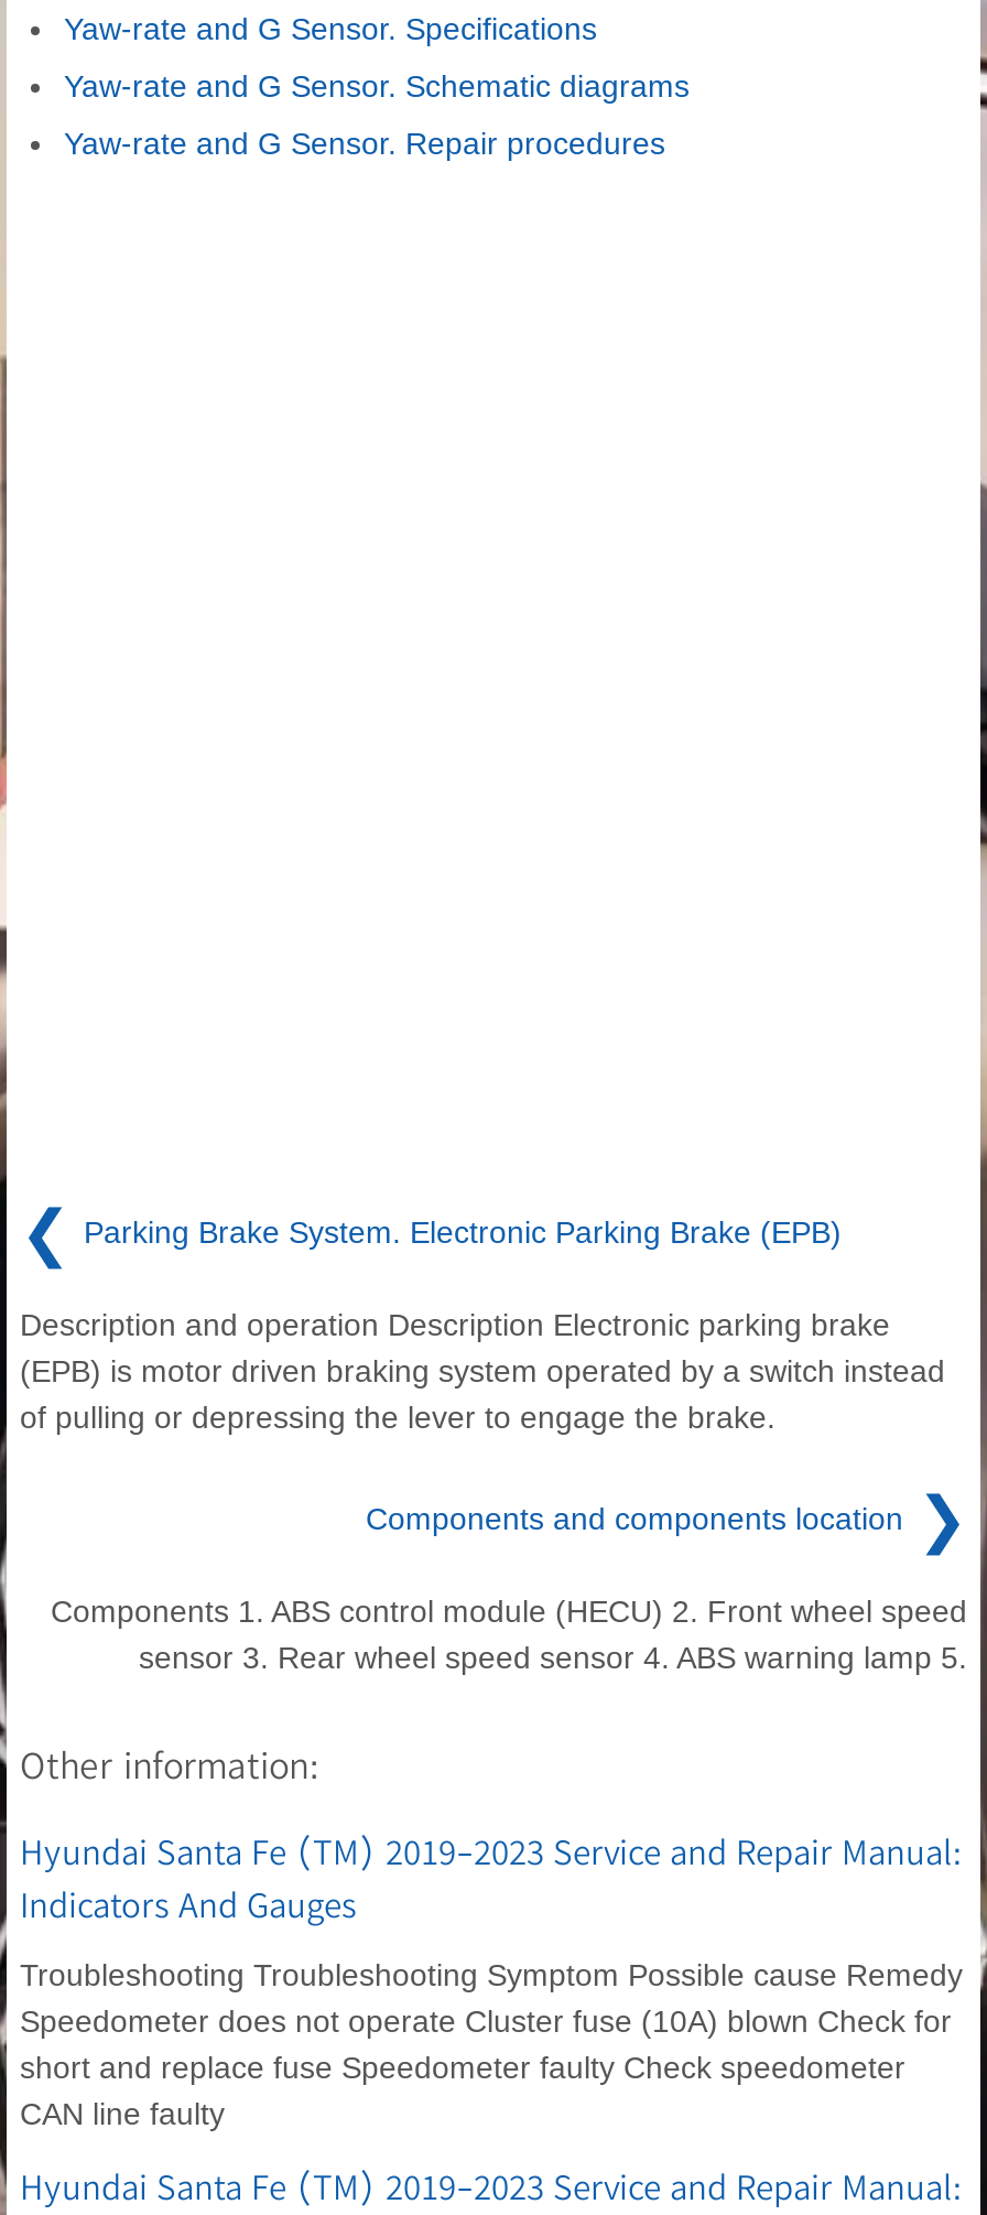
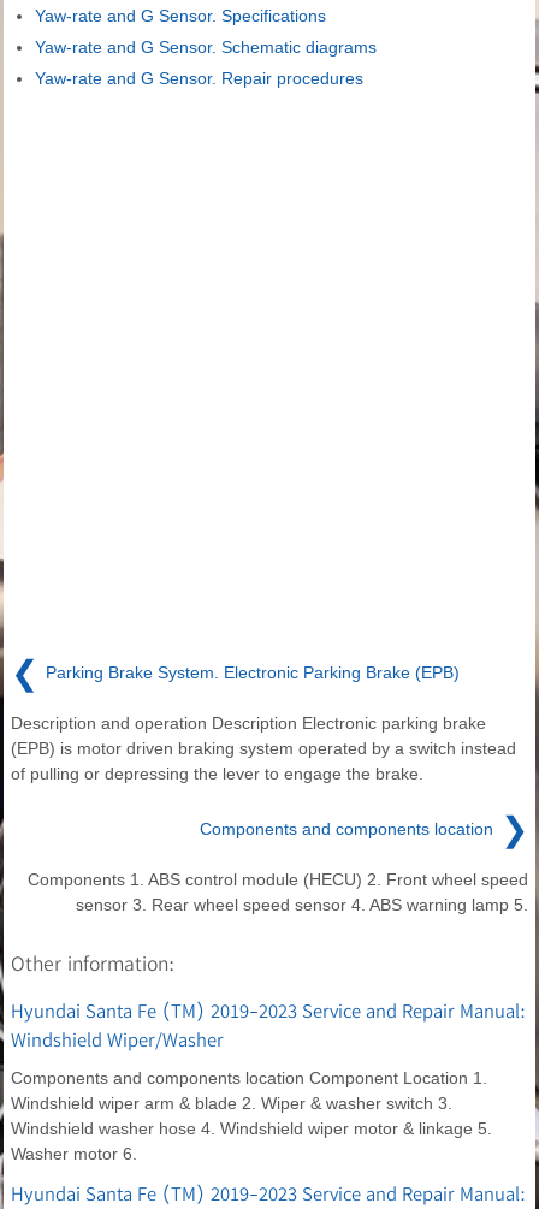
- Indicators And Gauges
+ Windshield Wiper/Washer

- Troubleshooting Troubleshooting Symptom Possible cause Remedy
- Speedometer does not operate Cluster fuse (10A) blown Check for
- short and replace fuse Speedometer faulty Check speedometer
- CAN line faulty
+ Components and components location Component Location 1.
+ Windshield wiper arm & blade 2. Wiper & washer switch 3.
+ Windshield washer hose 4. Windshield wiper motor & linkage 5.
+ Washer motor 6.
